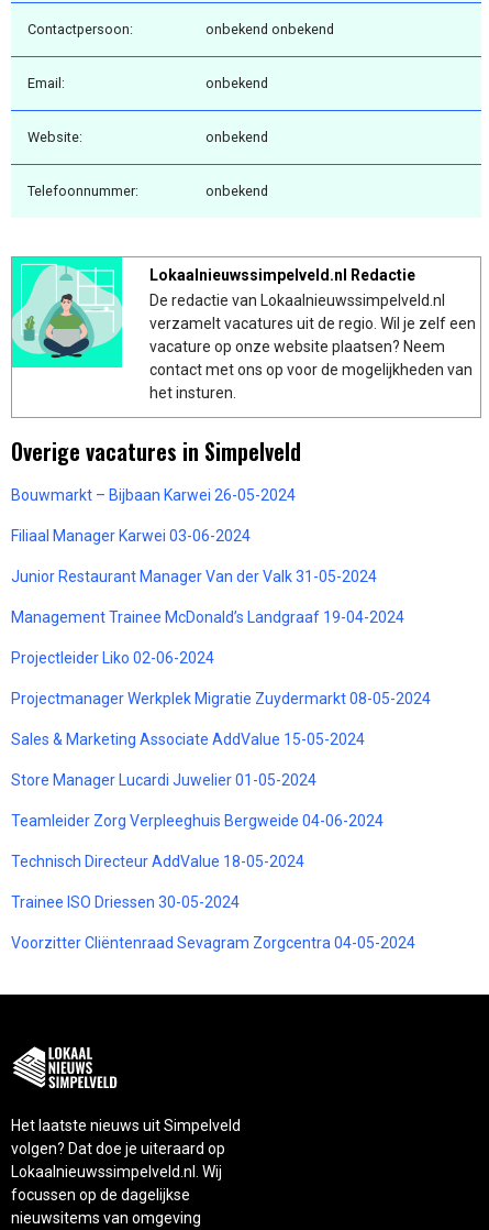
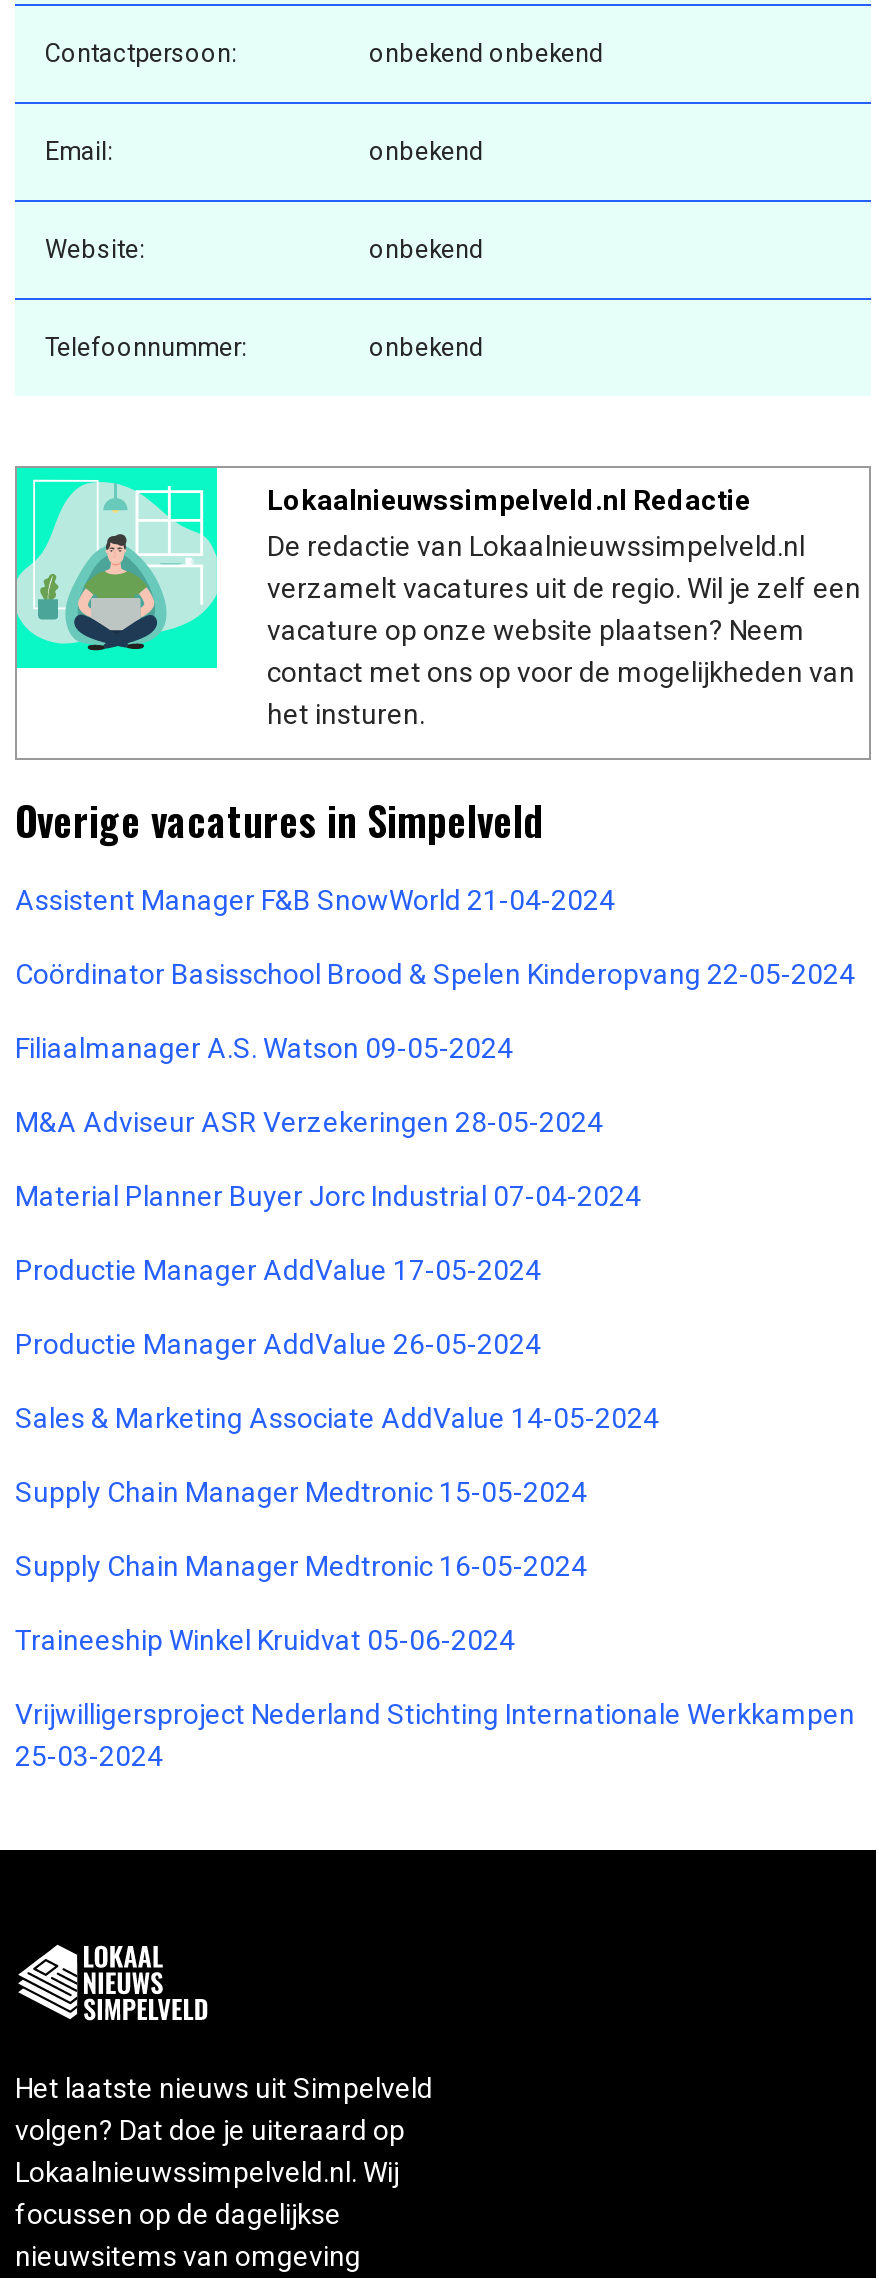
- Bouwmarkt – Bijbaan Karwei 26-05-2024
+ Assistent Manager F&B SnowWorld 21-04-2024

- Filiaal Manager Karwei 03-06-2024
+ Coördinator Basisschool Brood & Spelen Kinderopvang 22-05-2024

- Junior Restaurant Manager Van der Valk 31-05-2024
+ Filiaalmanager A.S. Watson 09-05-2024

- Management Trainee McDonald’s Landgraaf 19-04-2024
+ M&A Adviseur ASR Verzekeringen 28-05-2024

- Projectleider Liko 02-06-2024
+ Material Planner Buyer Jorc Industrial 07-04-2024

- Projectmanager Werkplek Migratie Zuydermarkt 08-05-2024
+ Productie Manager AddValue 17-05-2024

- Sales & Marketing Associate AddValue 15-05-2024
+ Productie Manager AddValue 26-05-2024

- Store Manager Lucardi Juwelier 01-05-2024
+ Sales & Marketing Associate AddValue 14-05-2024

- Teamleider Zorg Verpleeghuis Bergweide 04-06-2024
+ Supply Chain Manager Medtronic 15-05-2024

- Technisch Directeur AddValue 18-05-2024
+ Supply Chain Manager Medtronic 16-05-2024

- Trainee ISO Driessen 30-05-2024
+ Traineeship Winkel Kruidvat 05-06-2024

- Voorzitter Cliëntenraad Sevagram Zorgcentra 04-05-2024
+ Vrijwilligersproject Nederland Stichting Internationale Werkkampen
+ 25-03-2024
